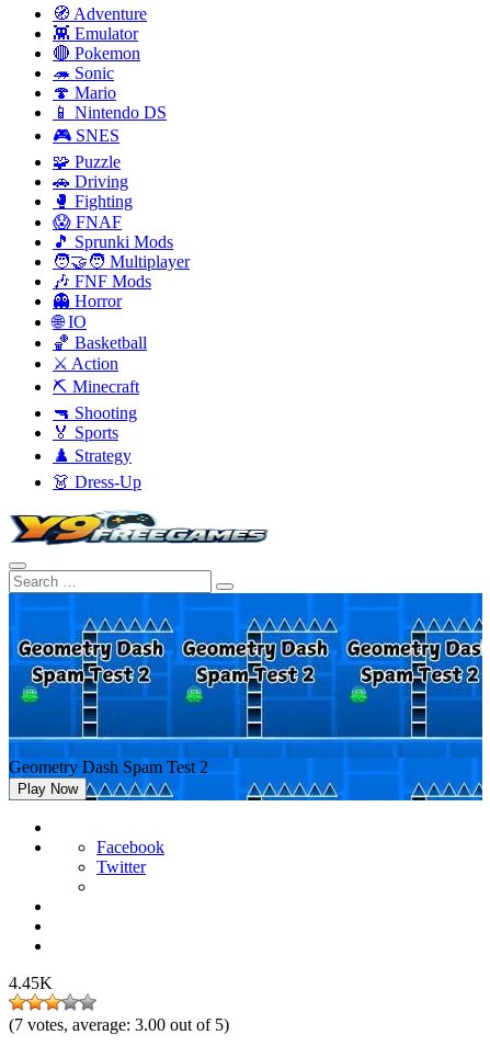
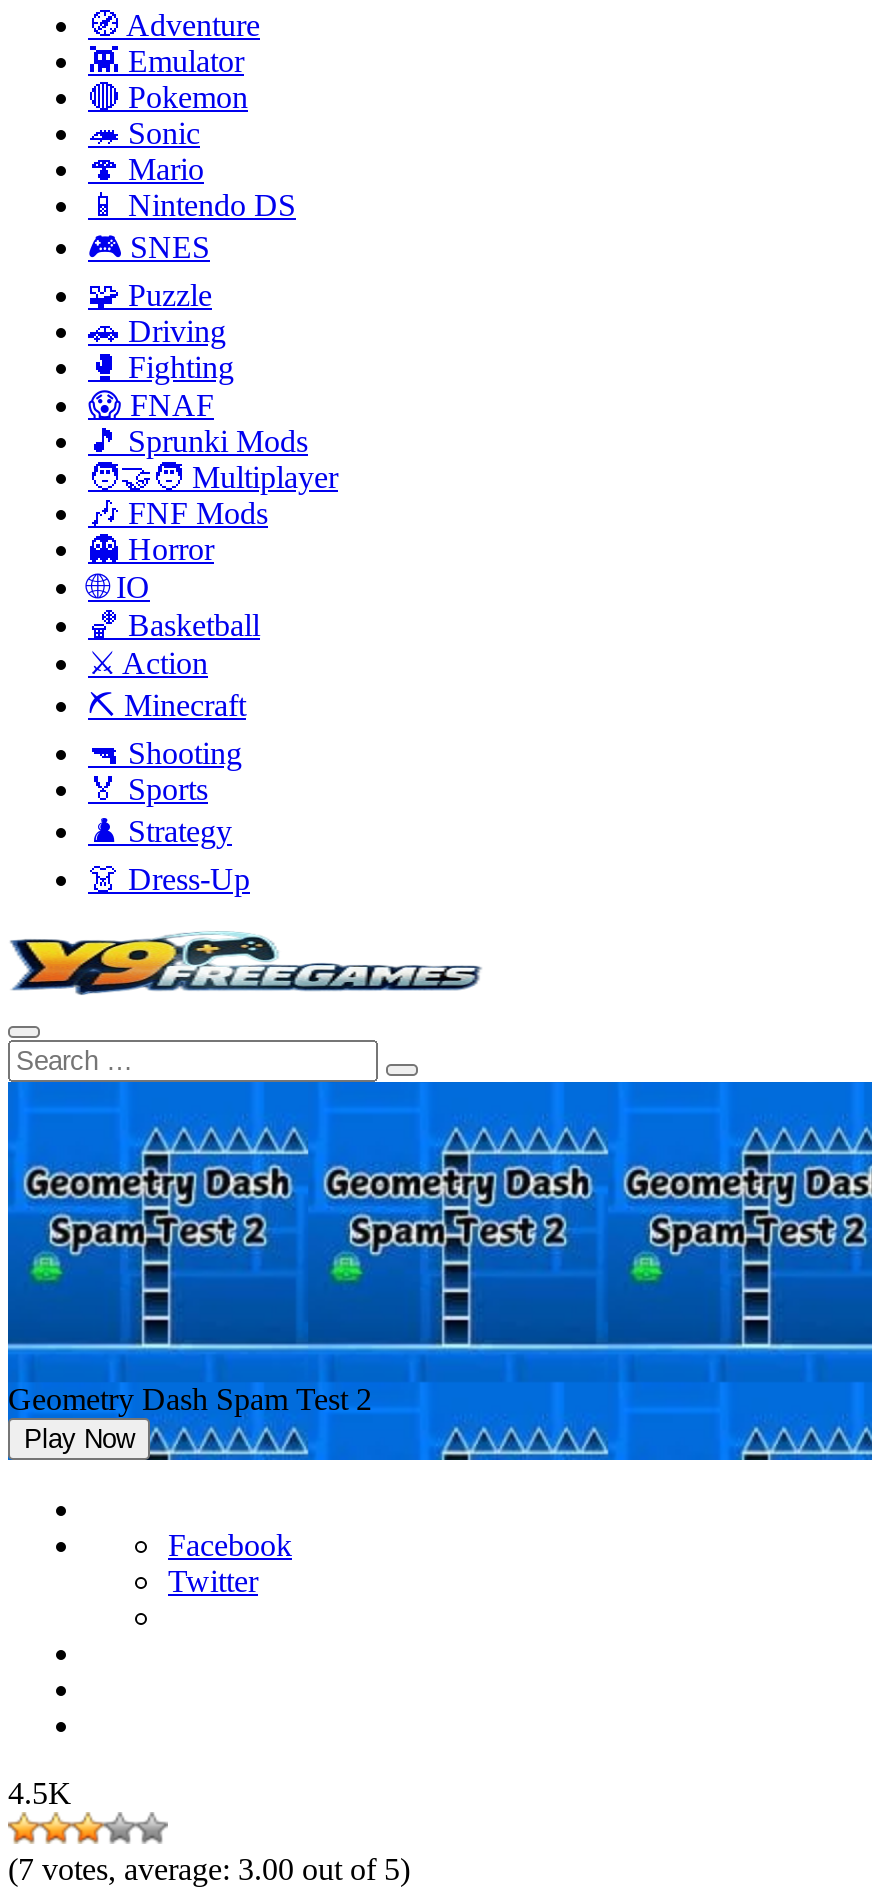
- 4.45K
+ 4.5K
